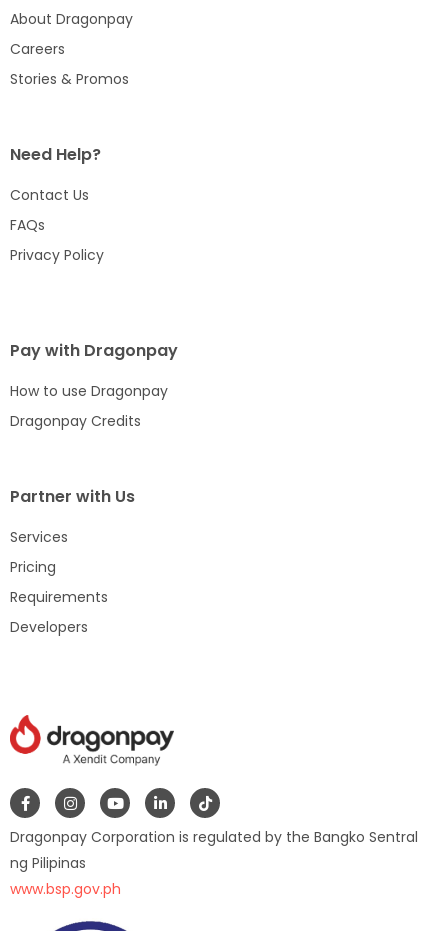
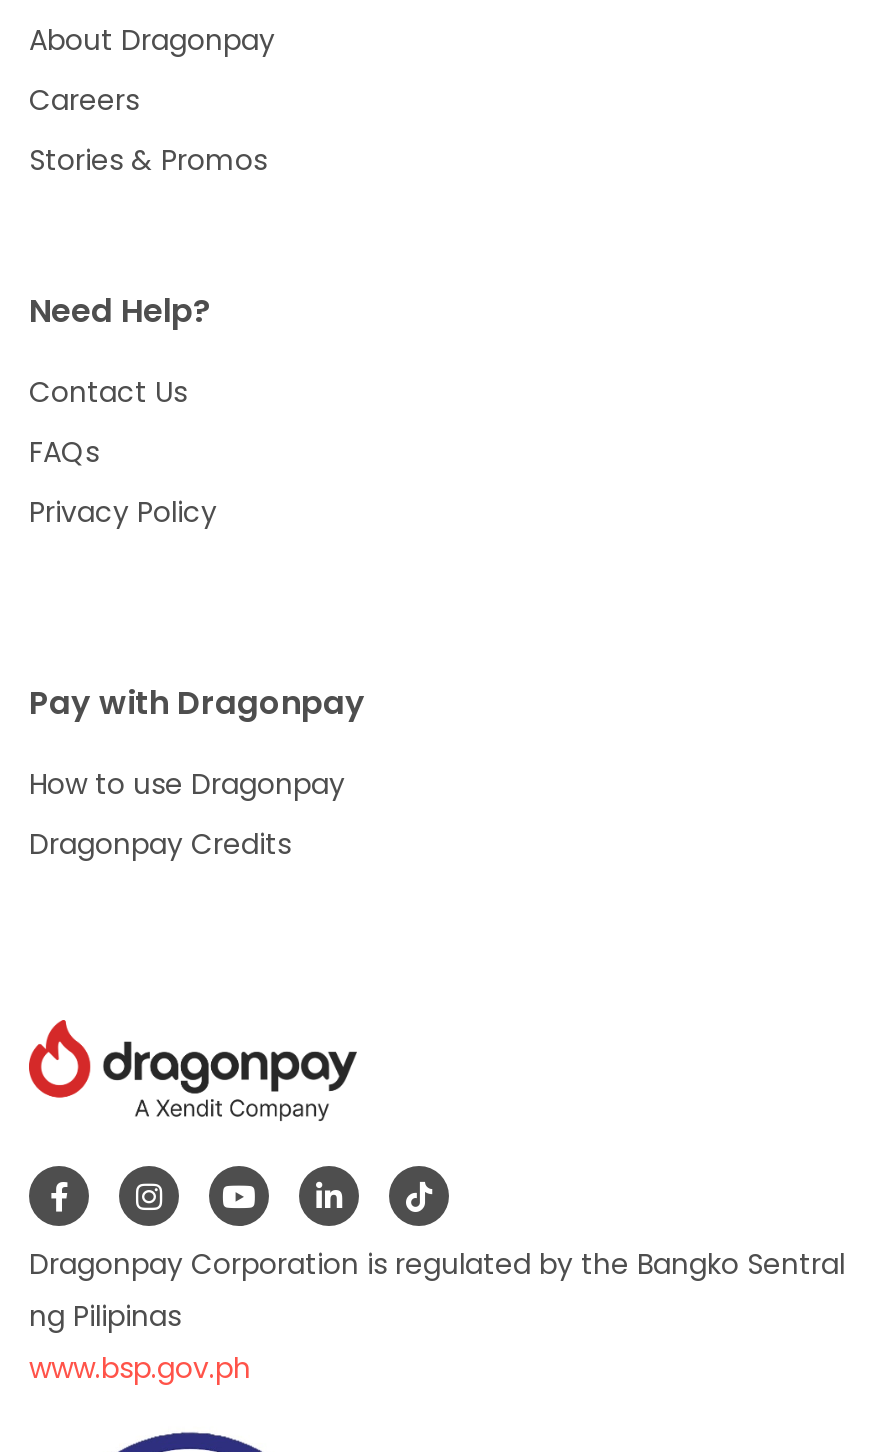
- Partner with Us
- Services
- Pricing
- Requirements
- Developers
